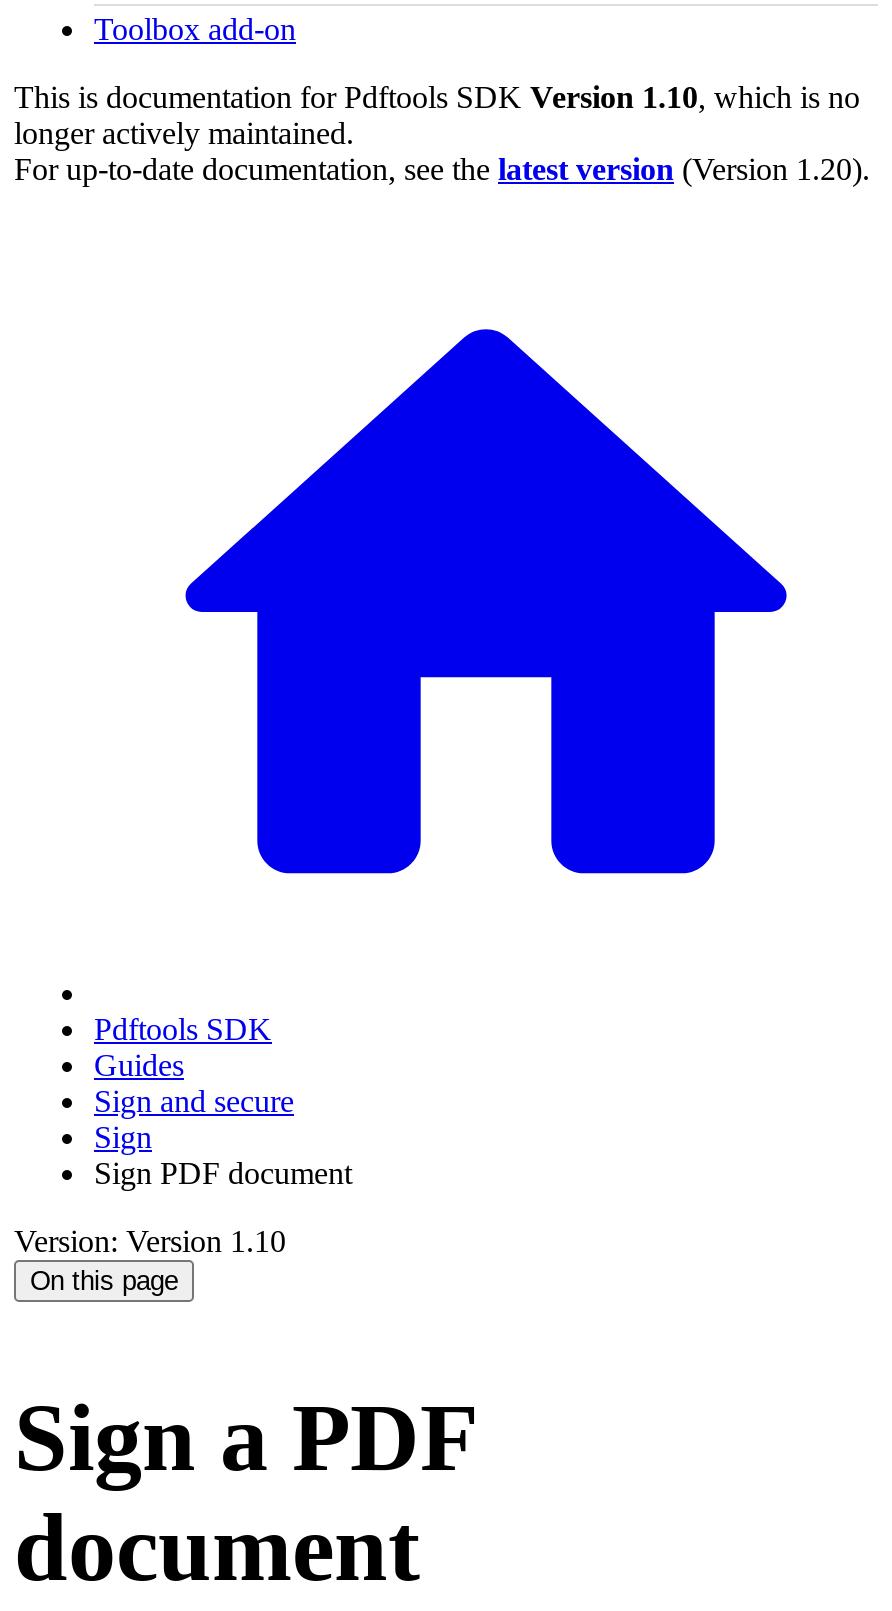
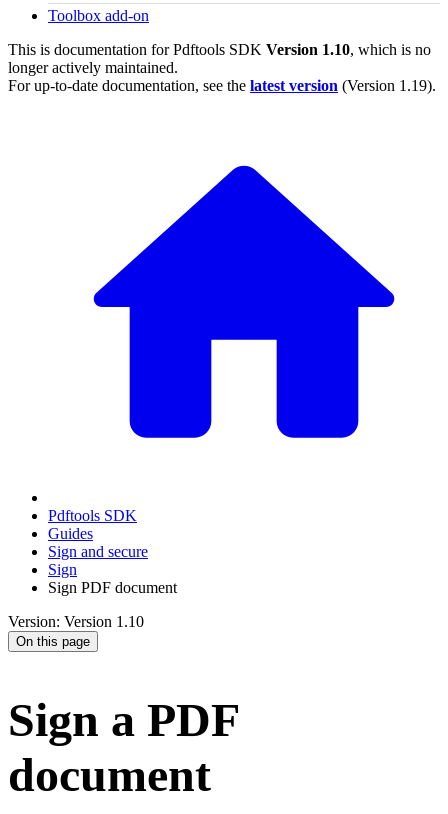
- For up-to-date documentation, see the latest version (Version 1.20).
+ For up-to-date documentation, see the latest version (Version 1.19).
